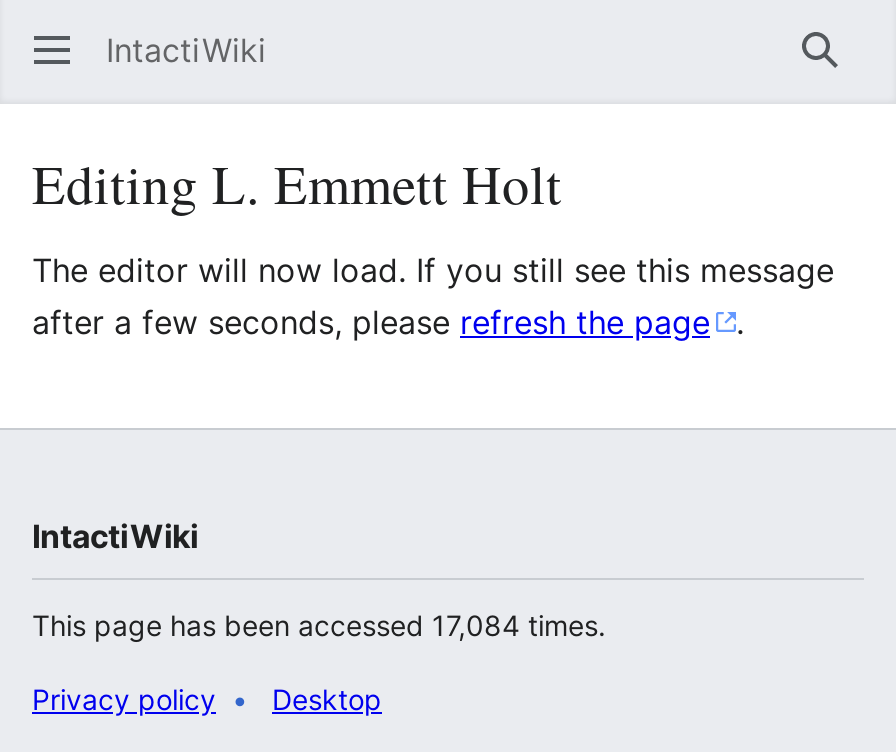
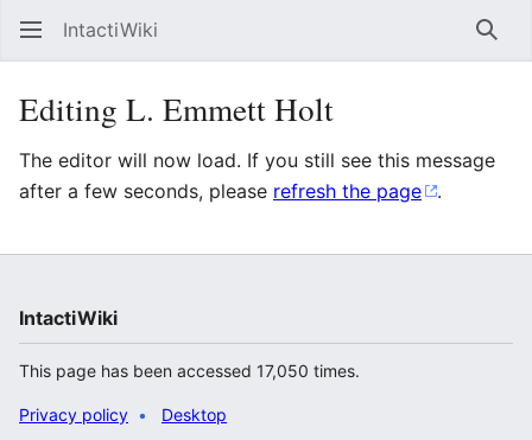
- This page has been accessed 17,084 times.
+ This page has been accessed 17,050 times.
